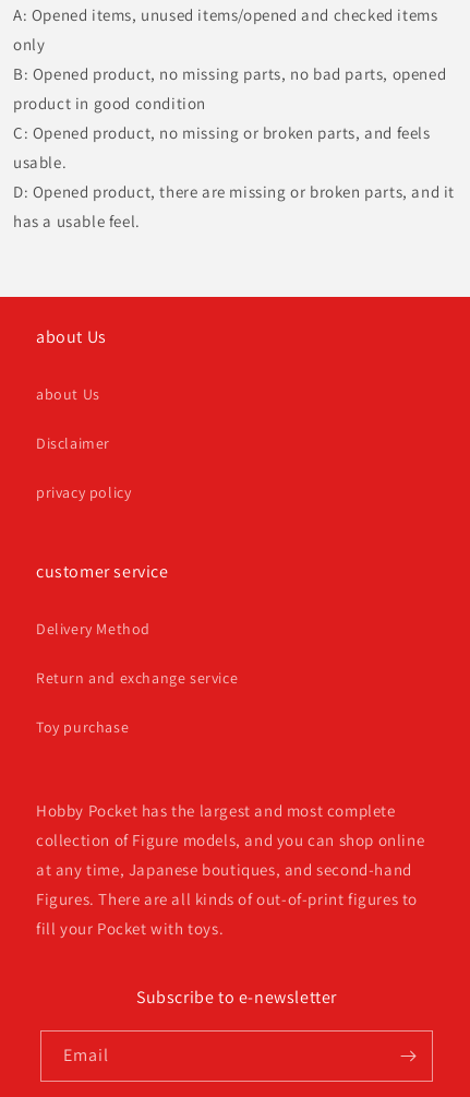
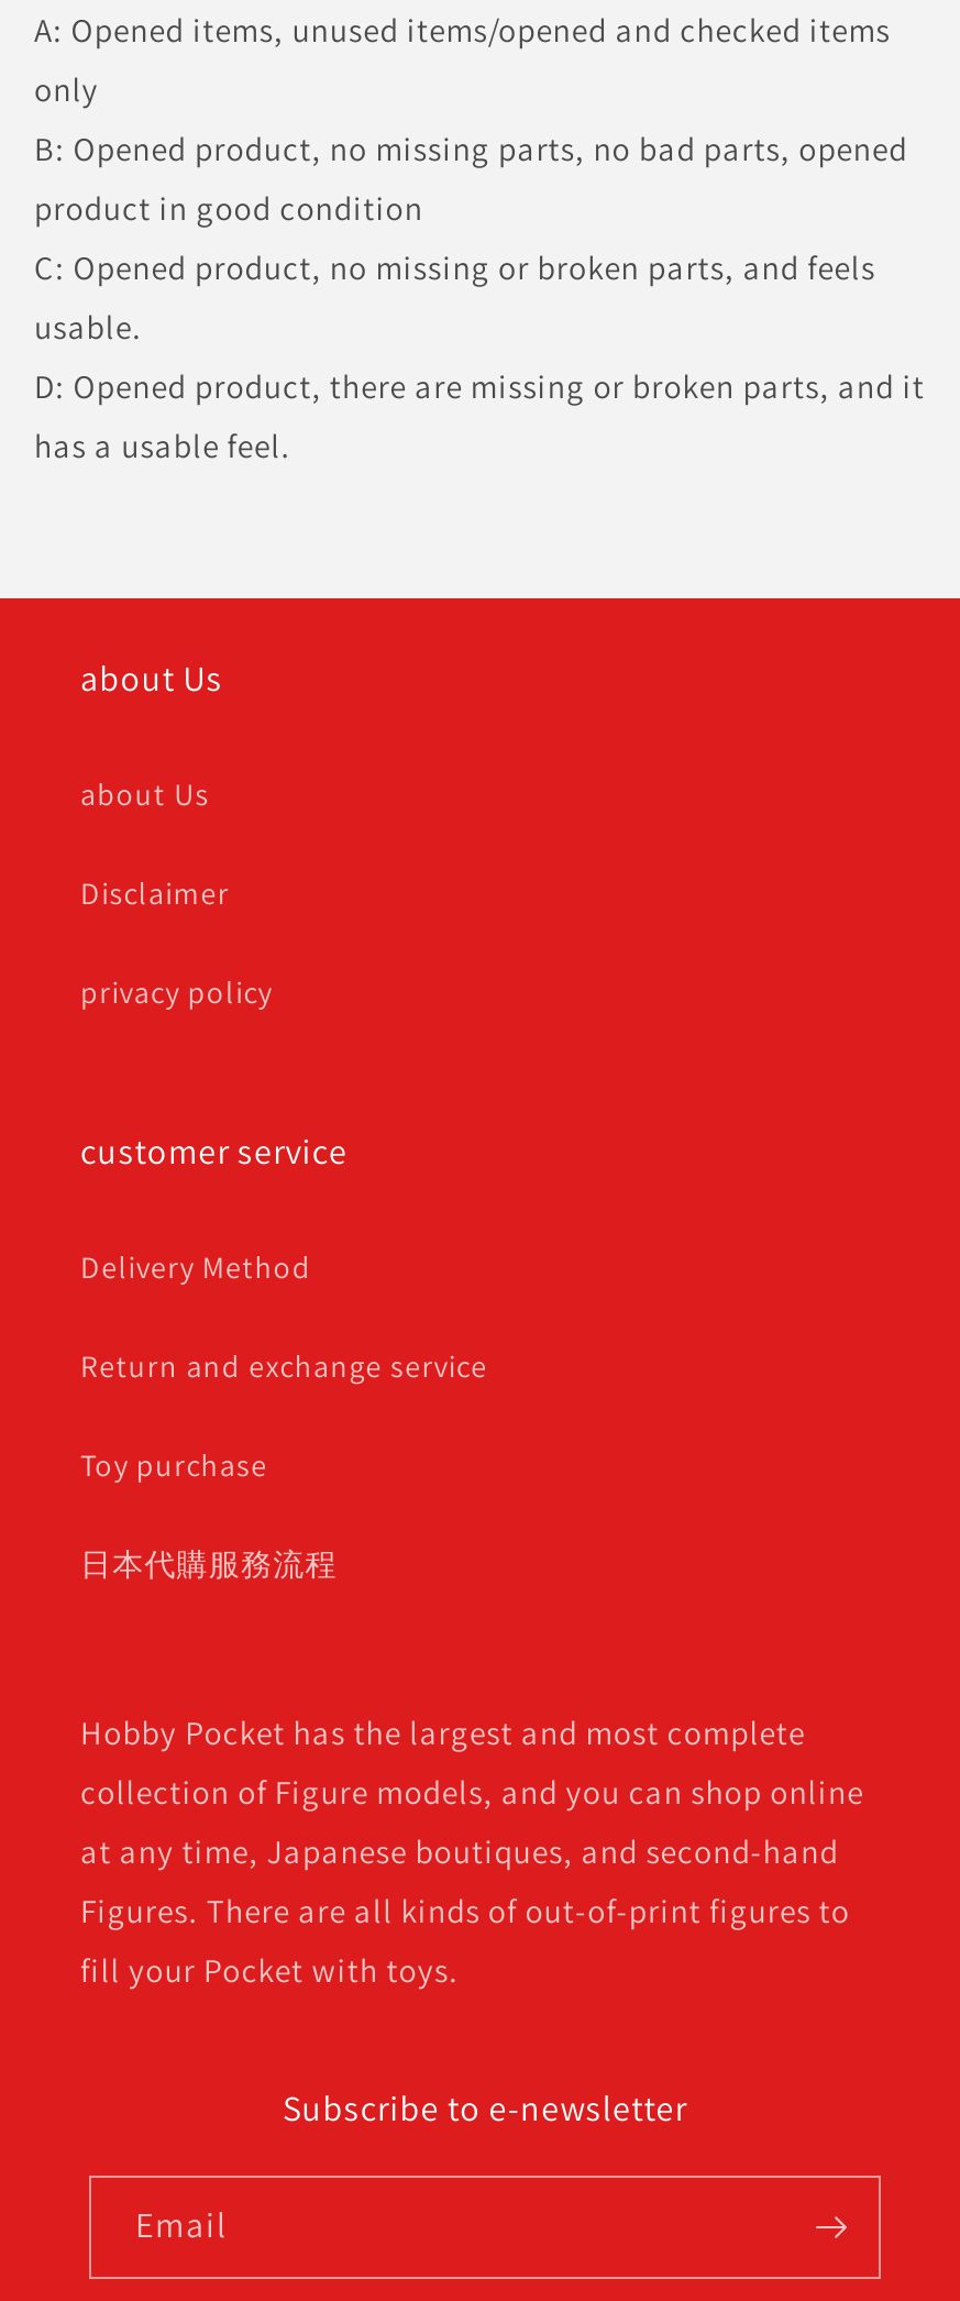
+ 日本代購服務流程
